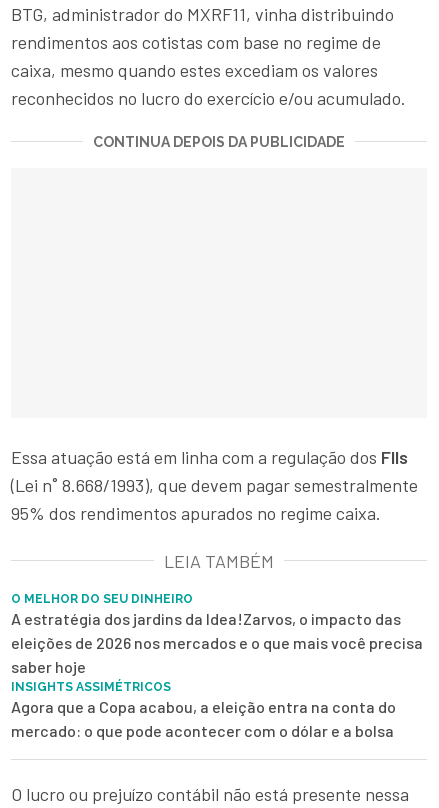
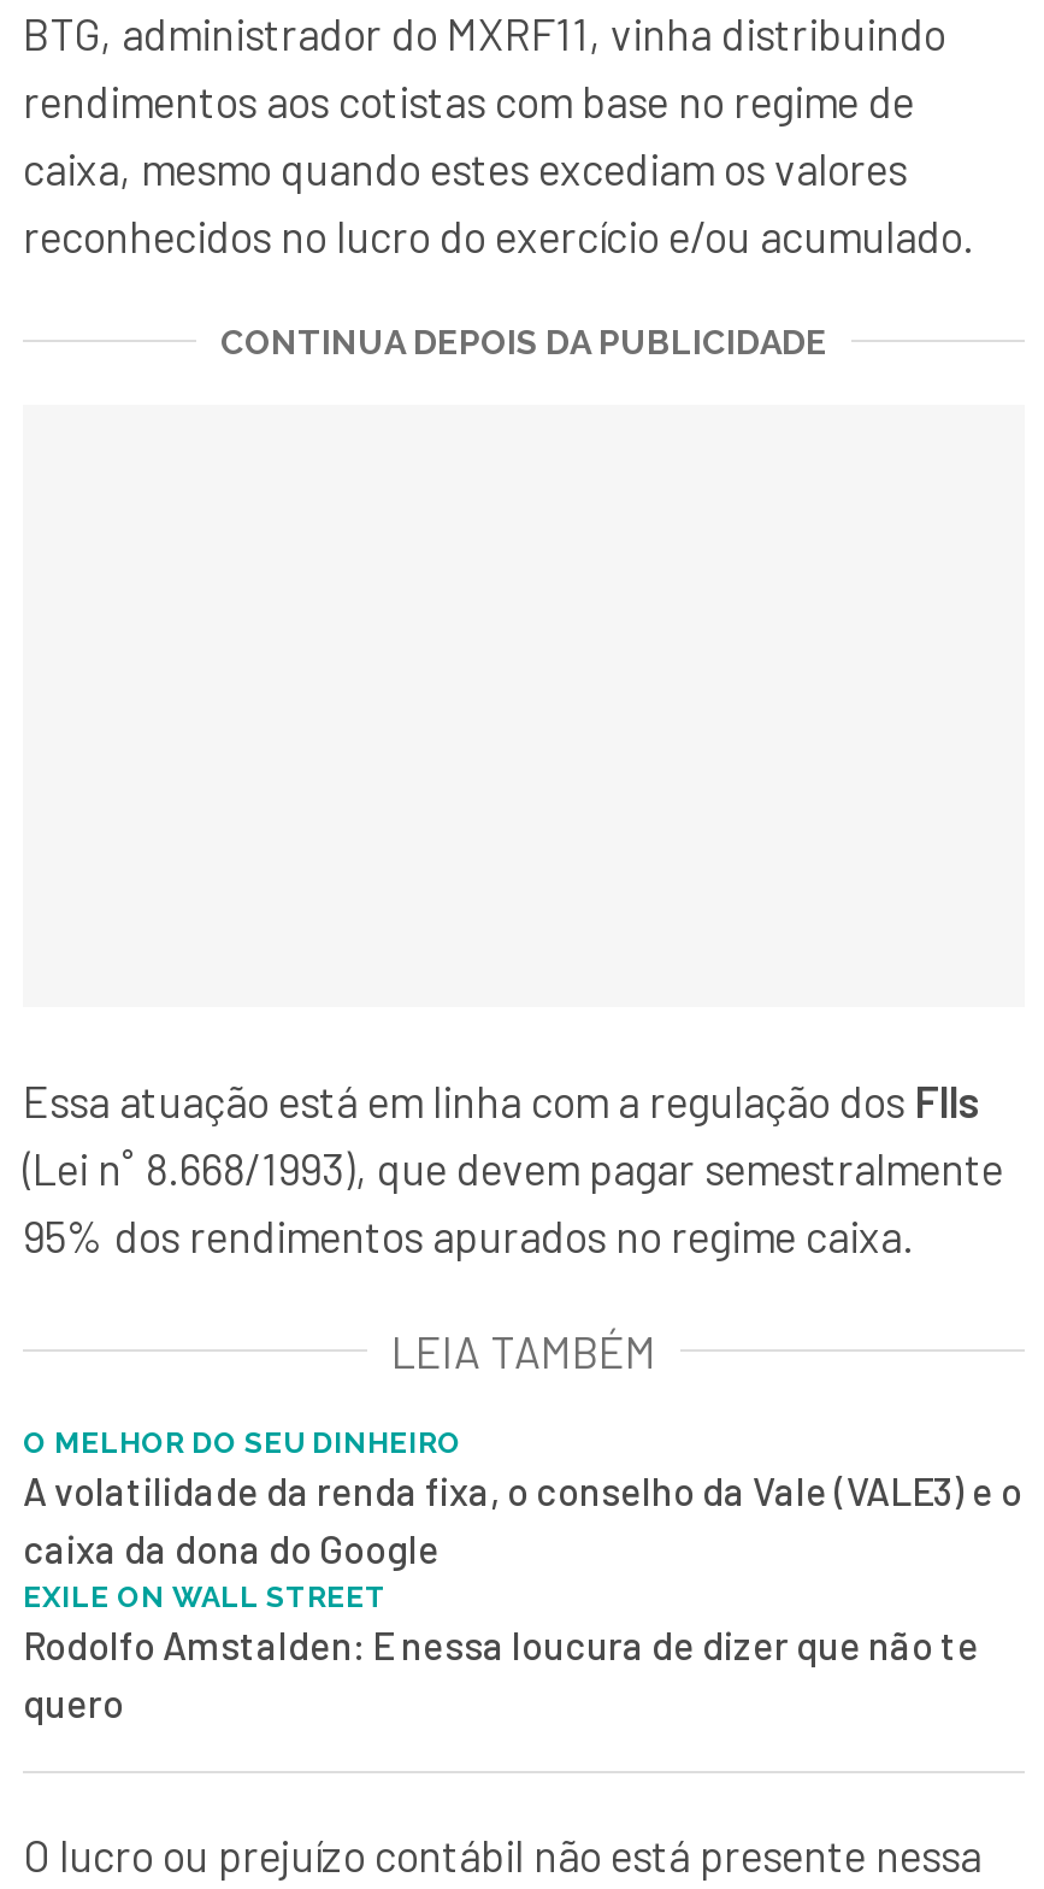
- A estratégia dos jardins da Idea!Zarvos, o impacto das
- eleições de 2026 nos mercados e o que mais você precisa
- saber hoje
- INSIGHTS ASSIMÉTRICOS
- Agora que a Copa acabou, a eleição entra na conta do
- mercado: o que pode acontecer com o dólar e a bolsa
+ A volatilidade da renda fixa, o conselho da Vale (VALE3) e o
+ caixa da dona do Google
+ EXILE ON WALL STREET
+ Rodolfo Amstalden: E nessa loucura de dizer que não te
+ quero
